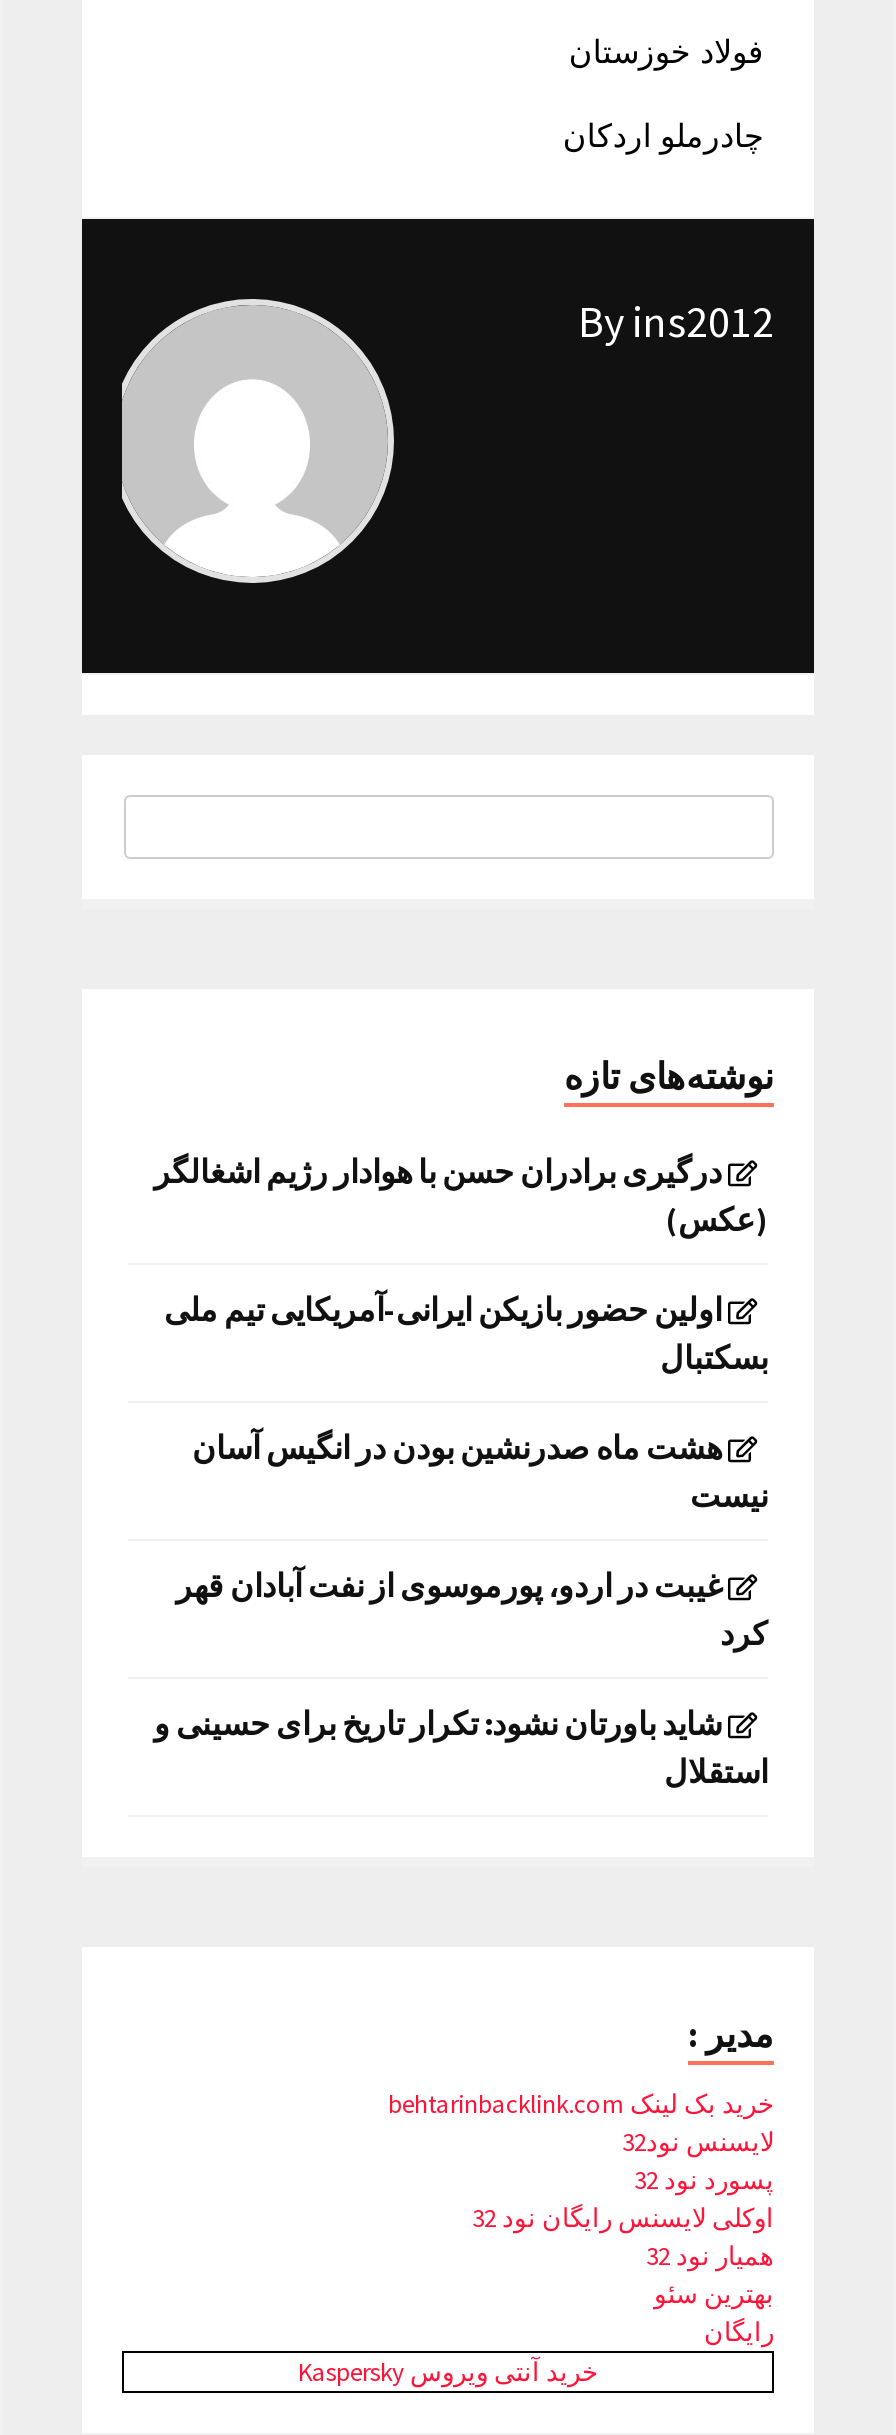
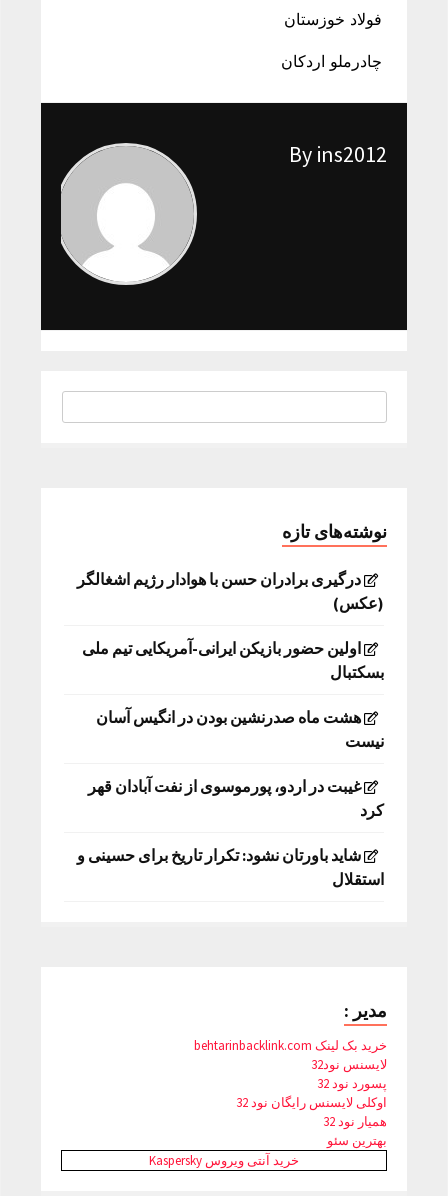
- رایگان
